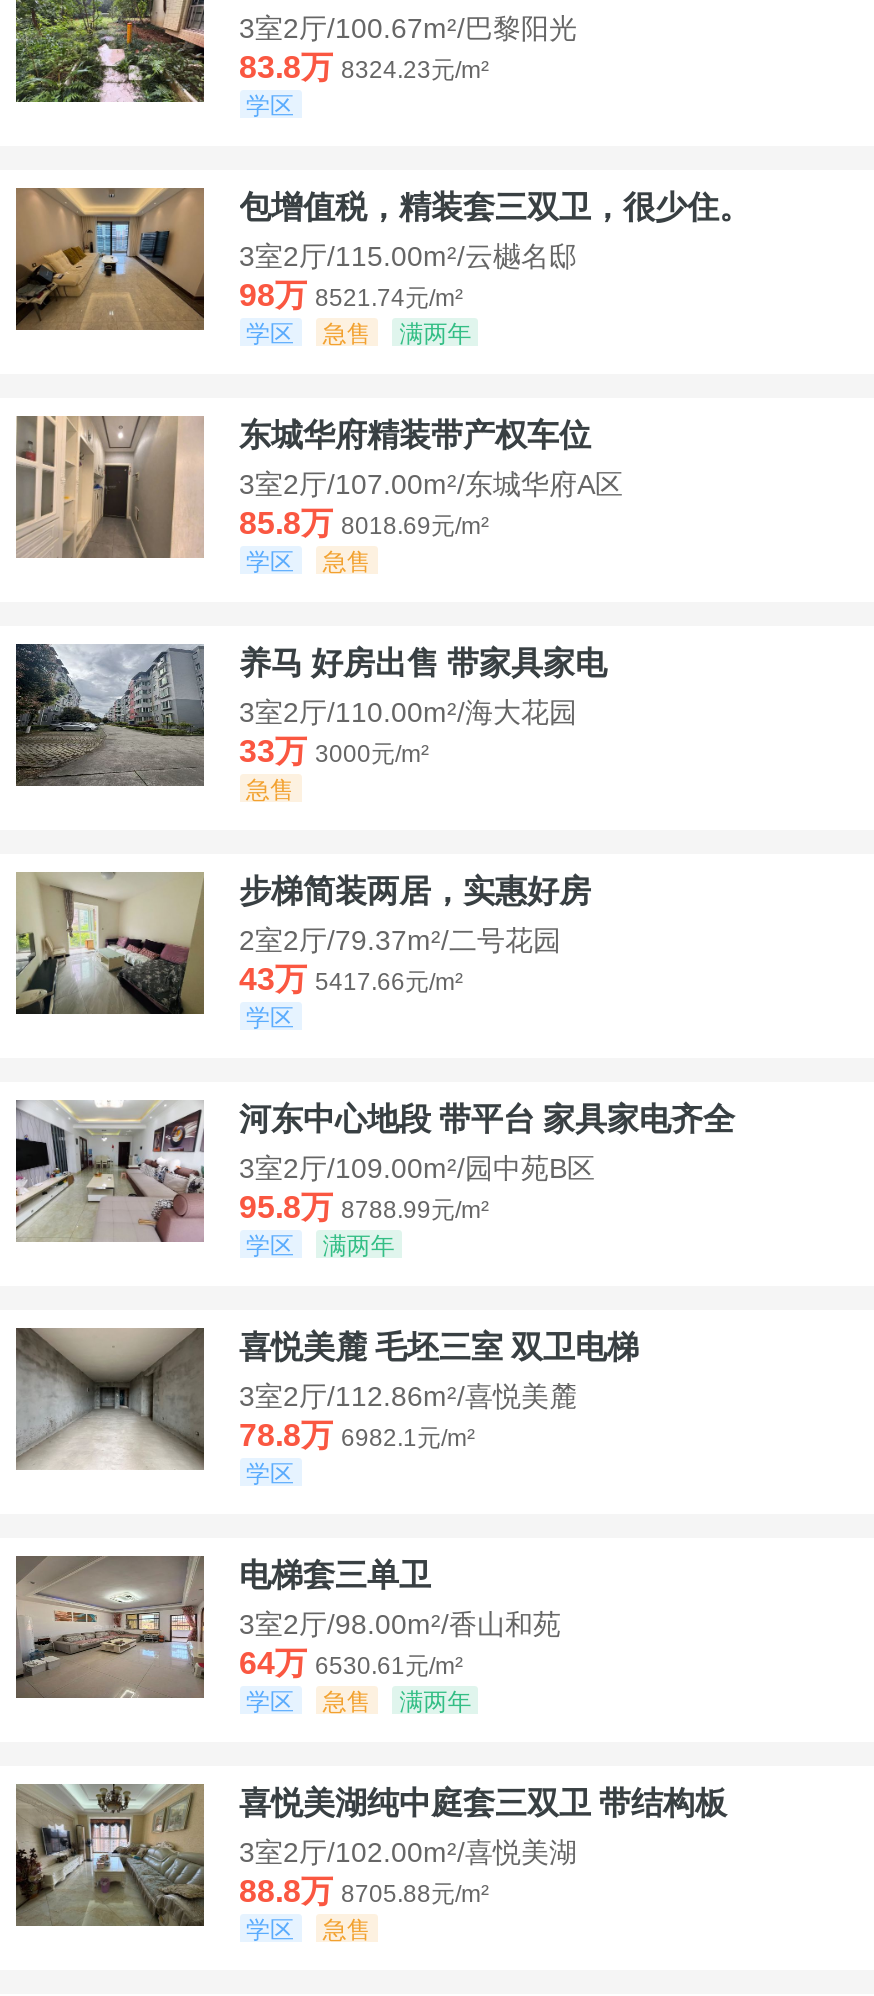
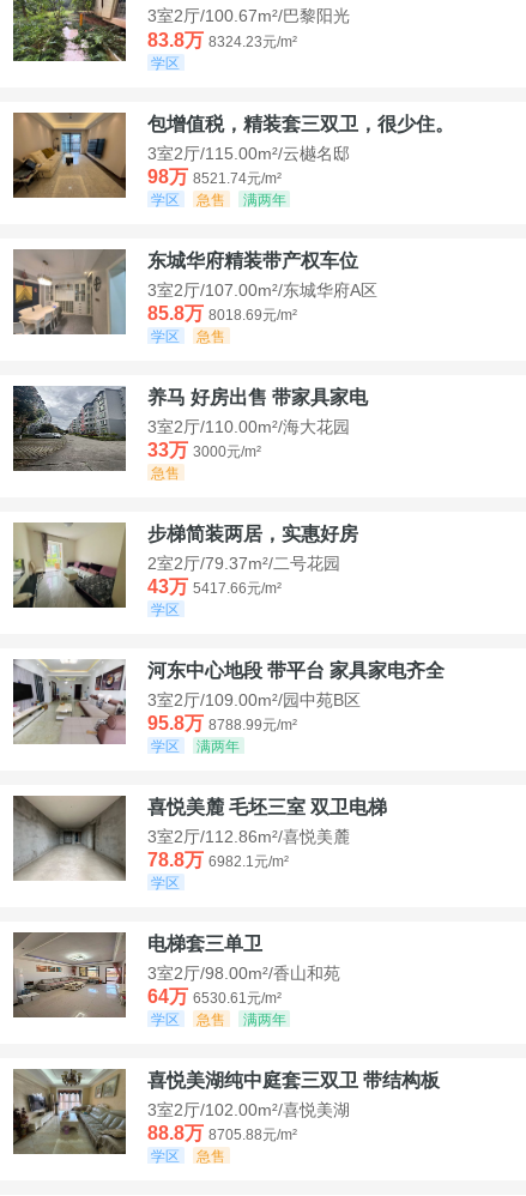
- [image]
+ [image]
